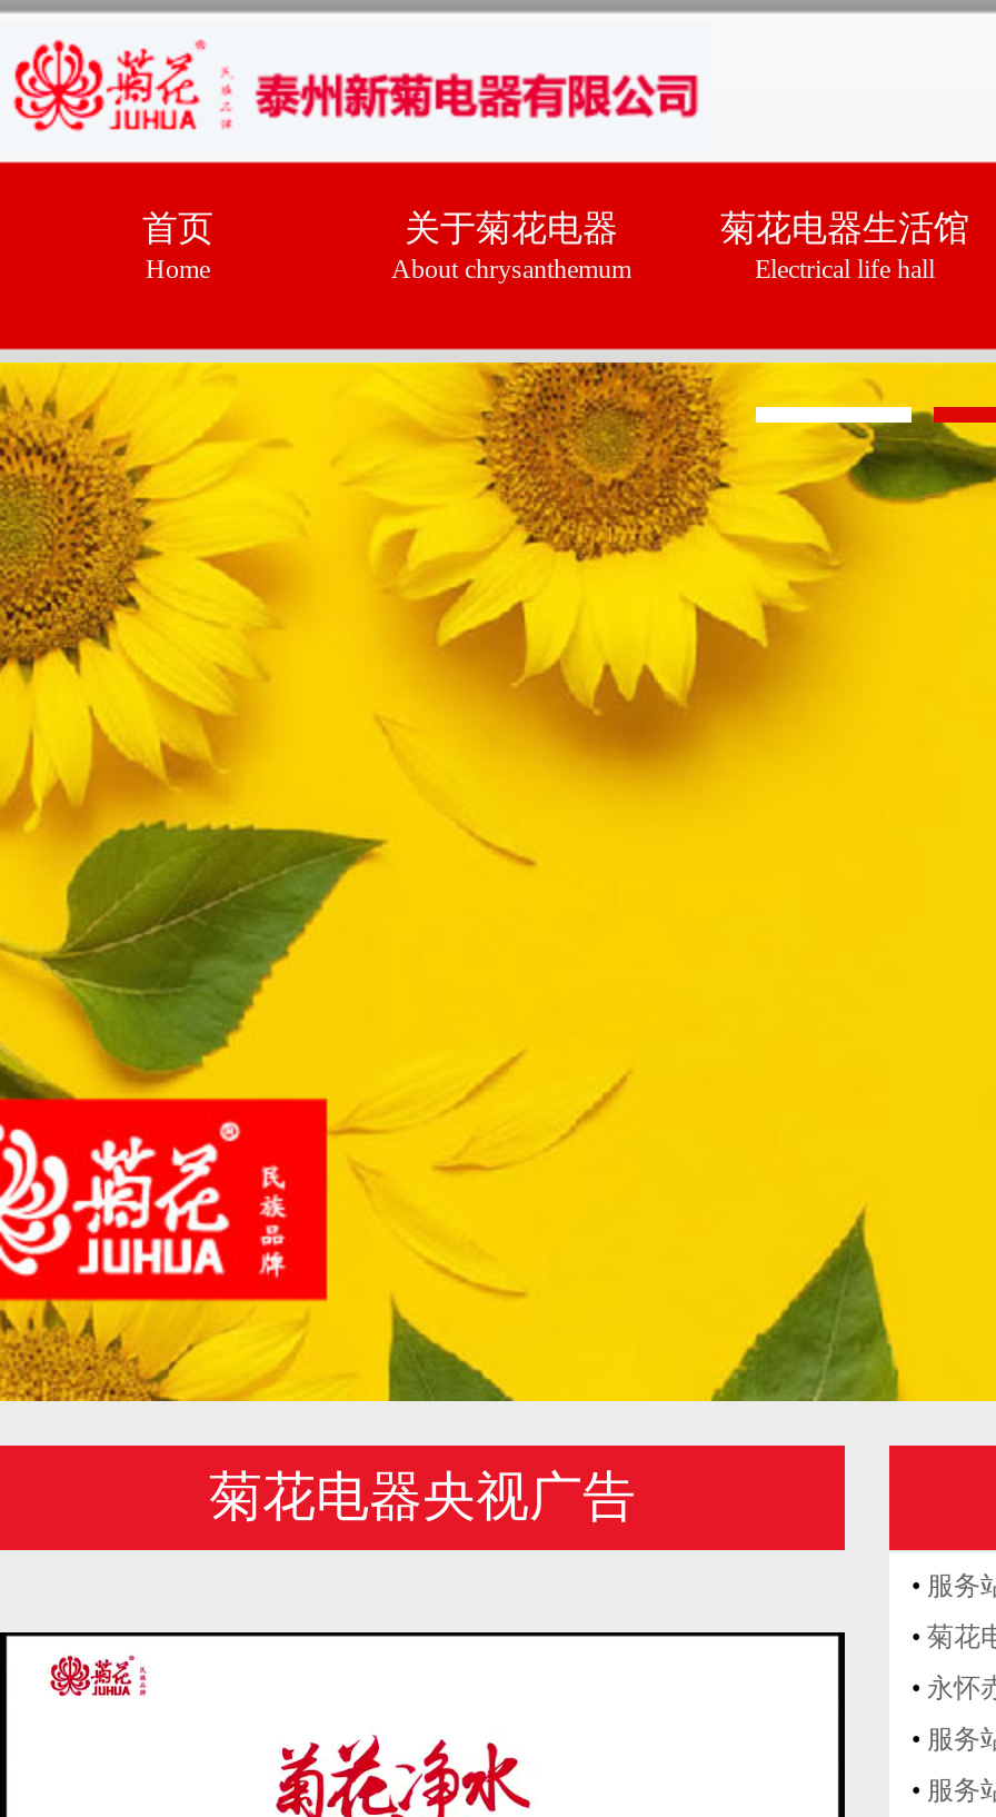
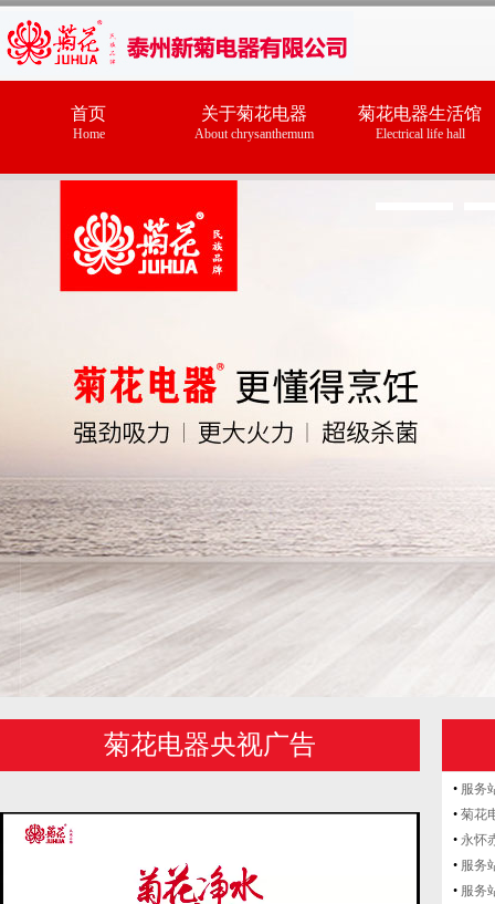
- [image]
+ [image]
